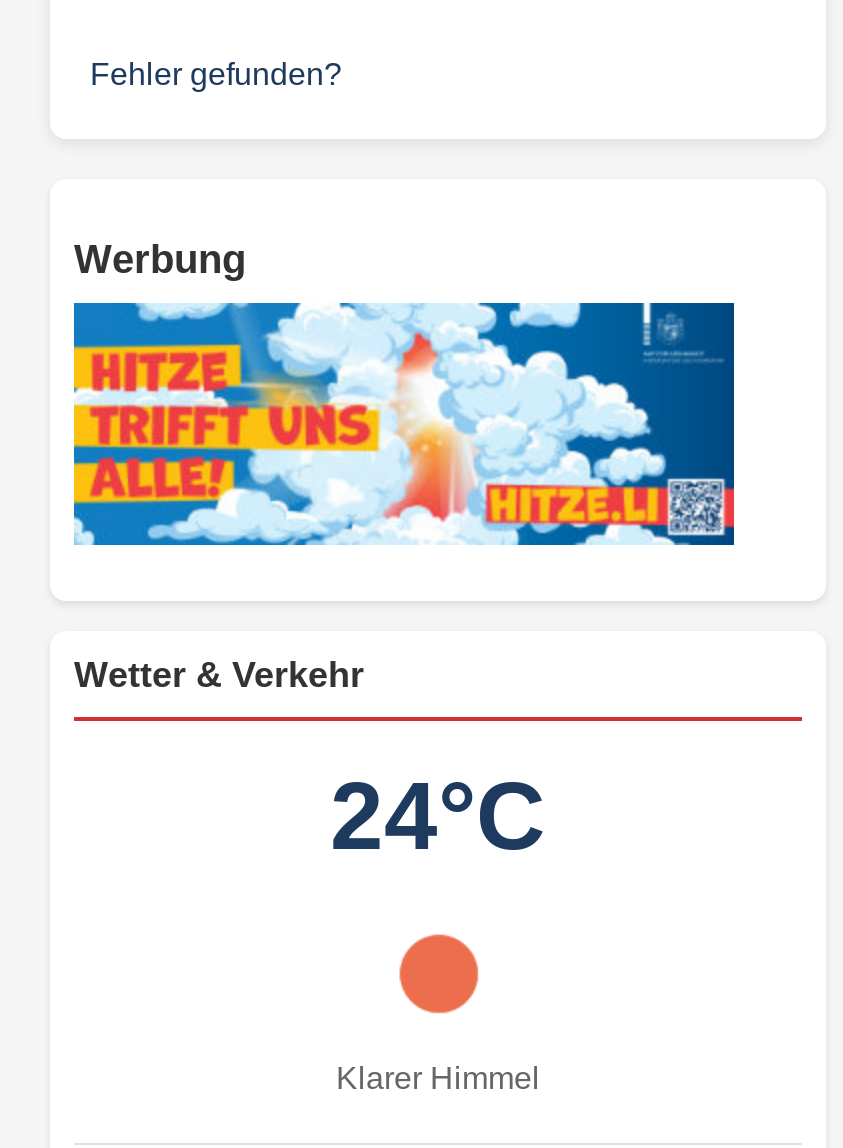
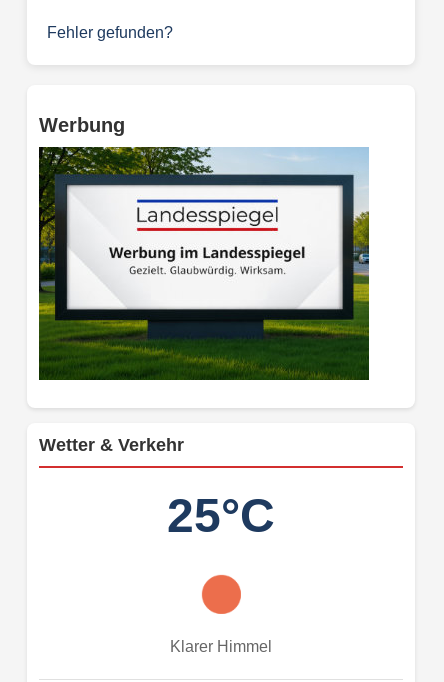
- [image]
+ [image]

- 24°C
+ 25°C
